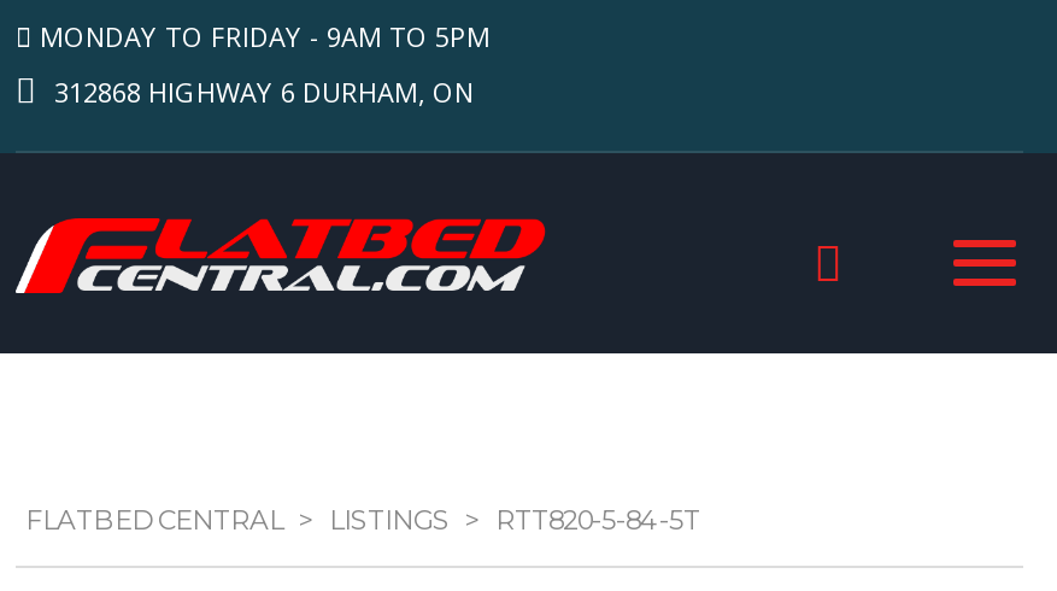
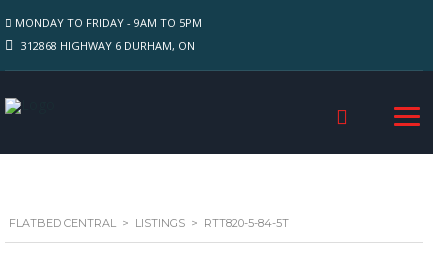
- [image]
